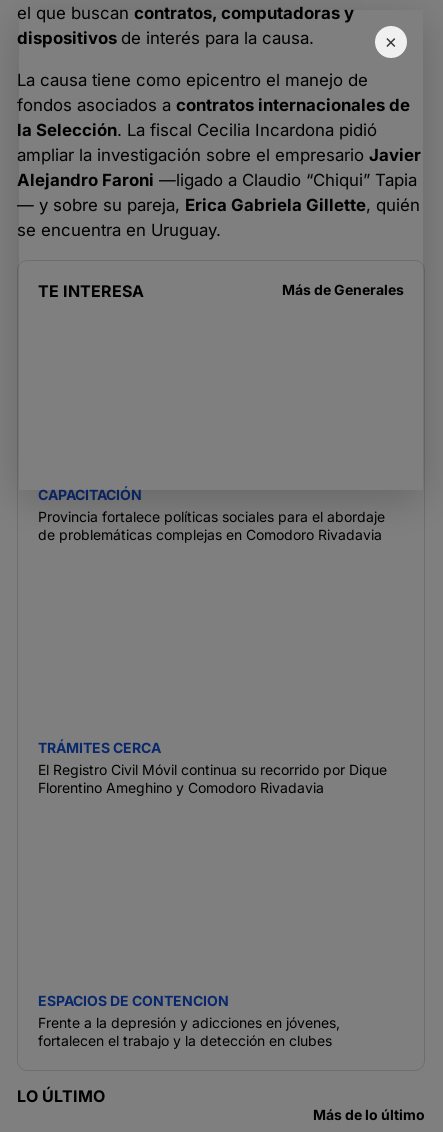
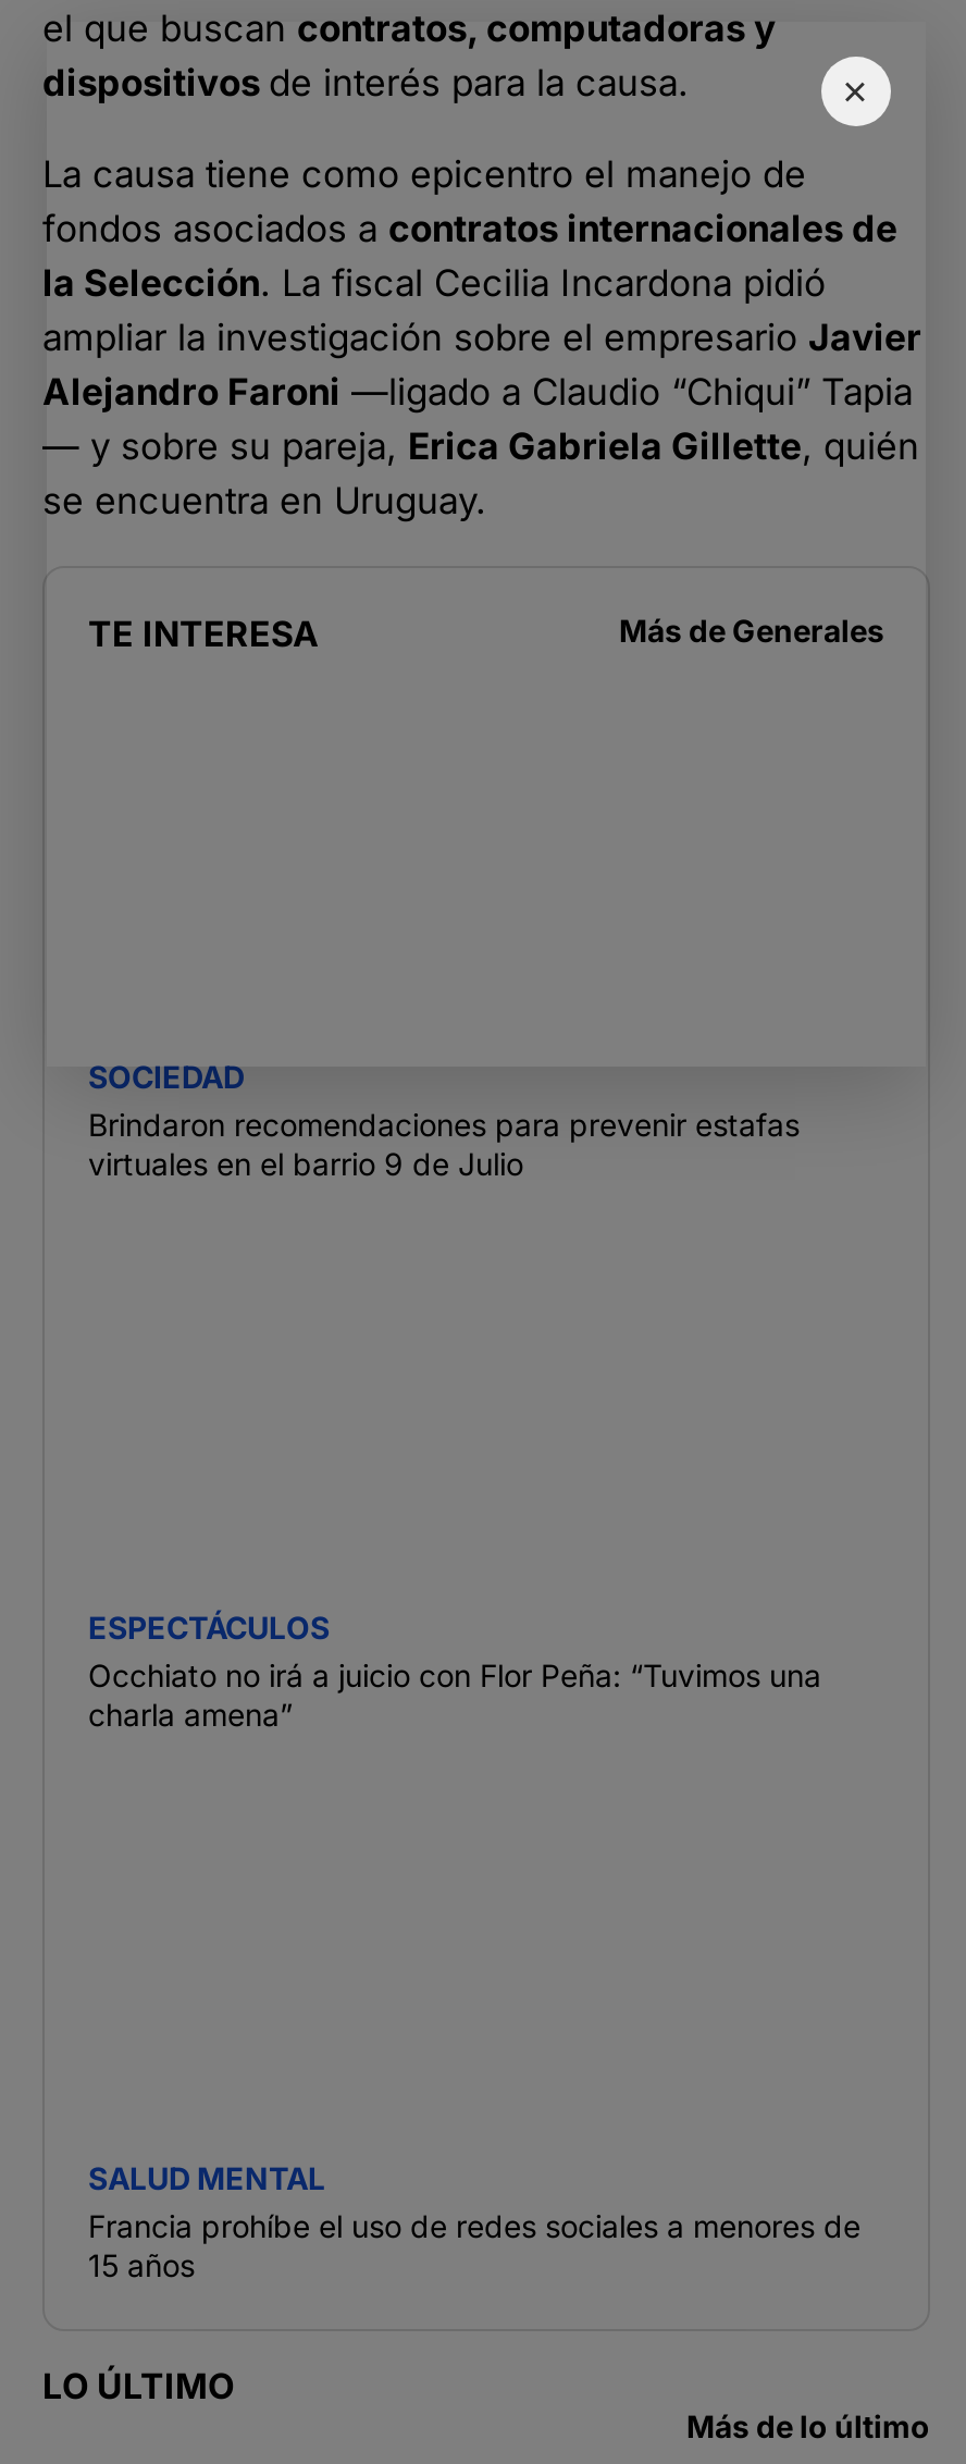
- CAPACITACIÓN
- Provincia fortalece políticas sociales para el abordaje
- de problemáticas complejas en Comodoro Rivadavia
+ SOCIEDAD
+ Brindaron recomendaciones para prevenir estafas
+ virtuales en el barrio 9 de Julio

- TRÁMITES CERCA
- El Registro Civil Móvil continua su recorrido por Dique
- Florentino Ameghino y Comodoro Rivadavia
+ ESPECTÁCULOS
+ Occhiato no irá a juicio con Flor Peña: “Tuvimos una
+ charla amena”

- ESPACIOS DE CONTENCION
- Frente a la depresión y adicciones en jóvenes,
- fortalecen el trabajo y la detección en clubes
+ SALUD MENTAL
+ Francia prohíbe el uso de redes sociales a menores de
+ 15 años
